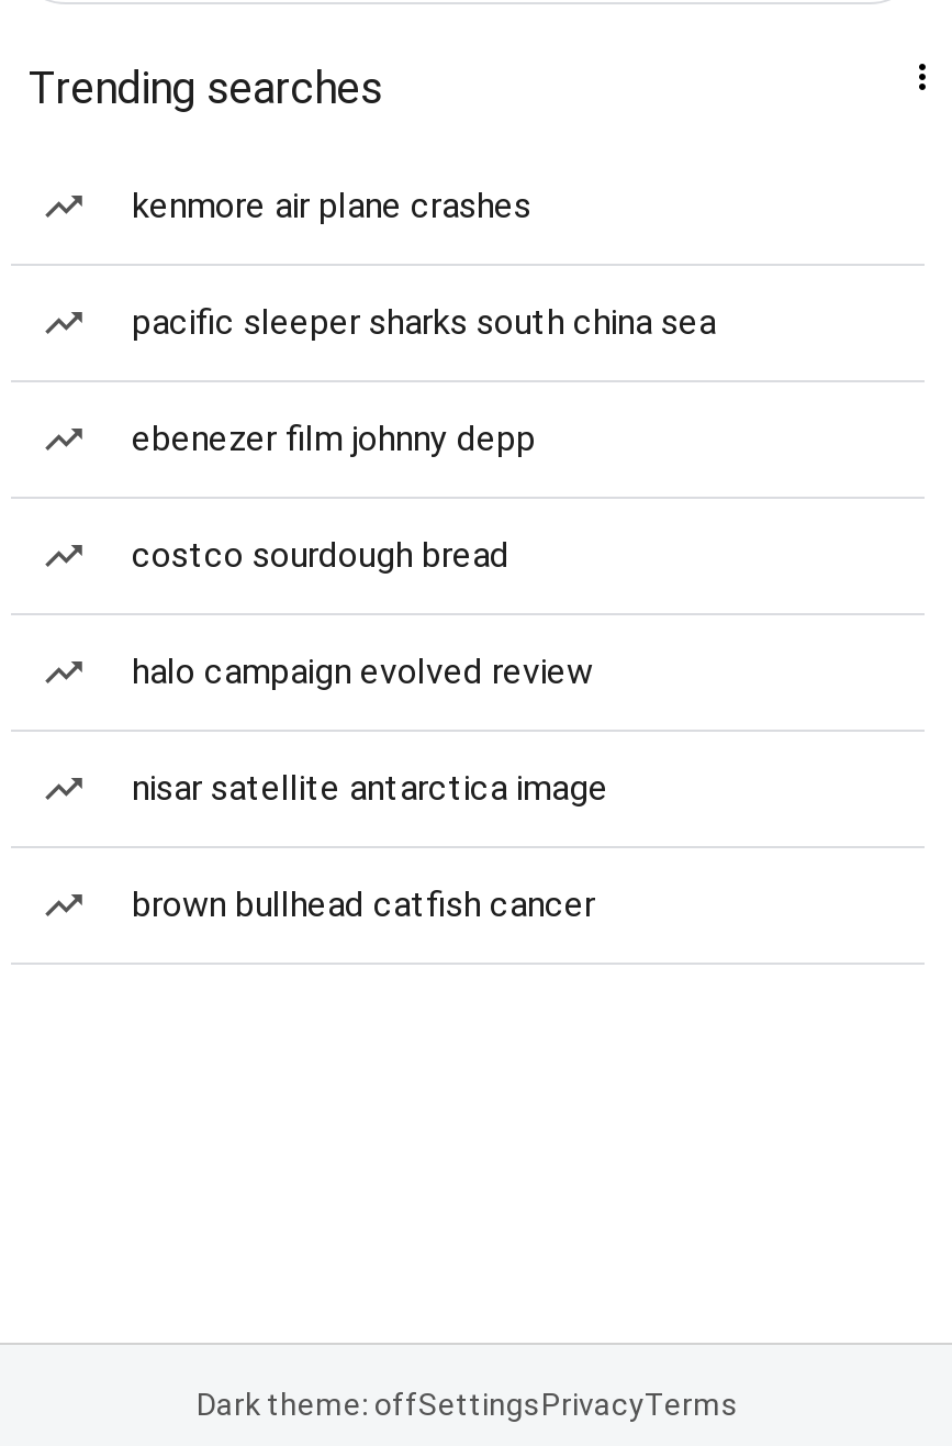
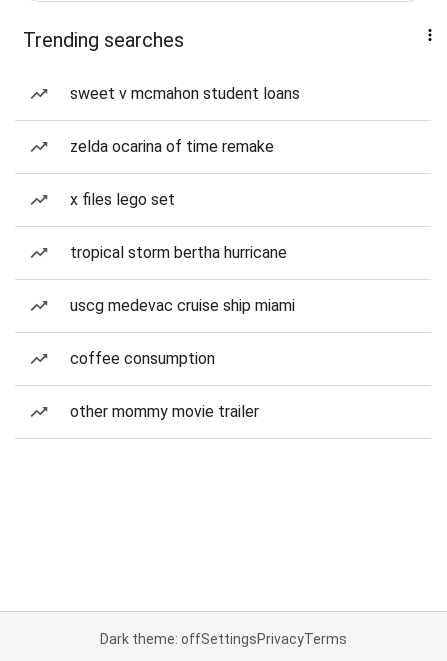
- kenmore air plane crashes
+ sweet v mcmahon student loans

- pacific sleeper sharks south china sea
+ zelda ocarina of time remake

- ebenezer film johnny depp
+ x files lego set

- costco sourdough bread
+ tropical storm bertha hurricane

- halo campaign evolved review
+ uscg medevac cruise ship miami

- nisar satellite antarctica image
+ coffee consumption

- brown bullhead catfish cancer
+ other mommy movie trailer
